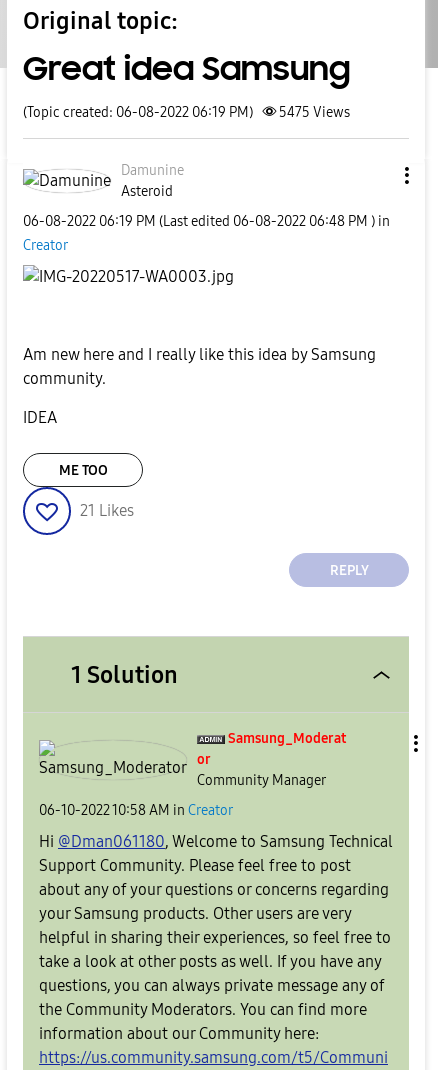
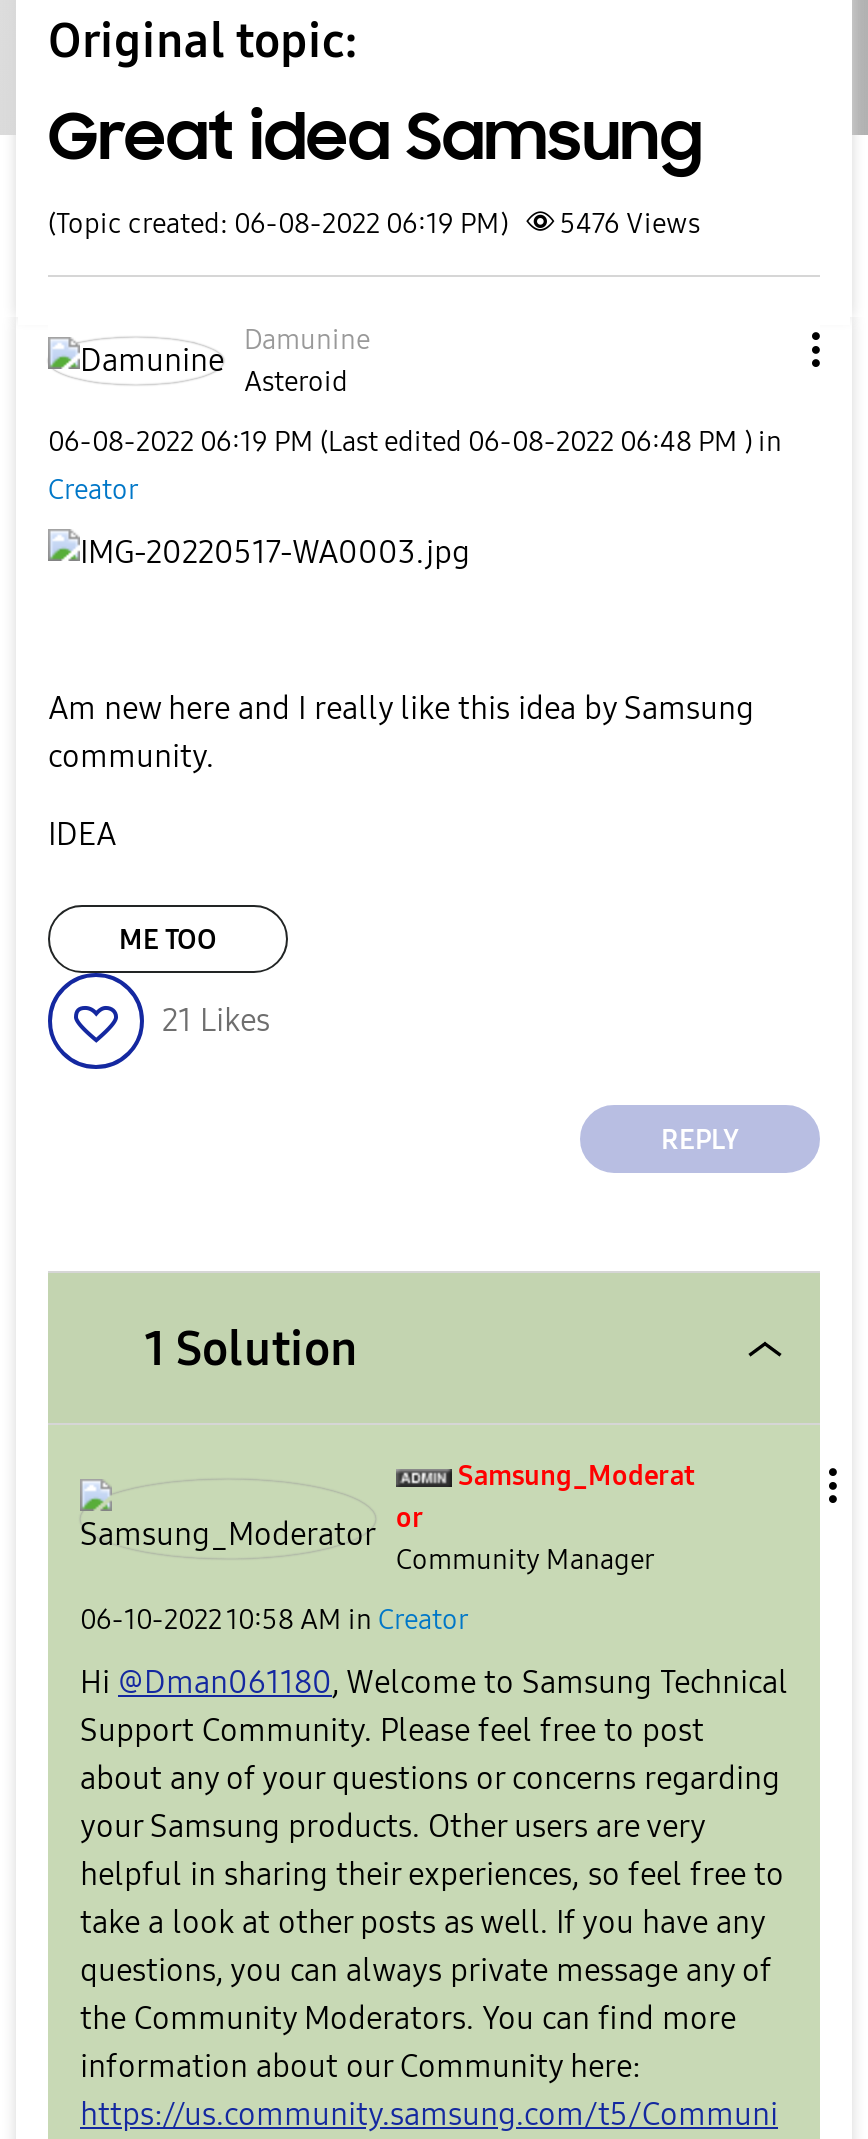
- (Topic created: 06-08-2022 06:19 PM) 5475 Views
+ (Topic created: 06-08-2022 06:19 PM) 5476 Views
